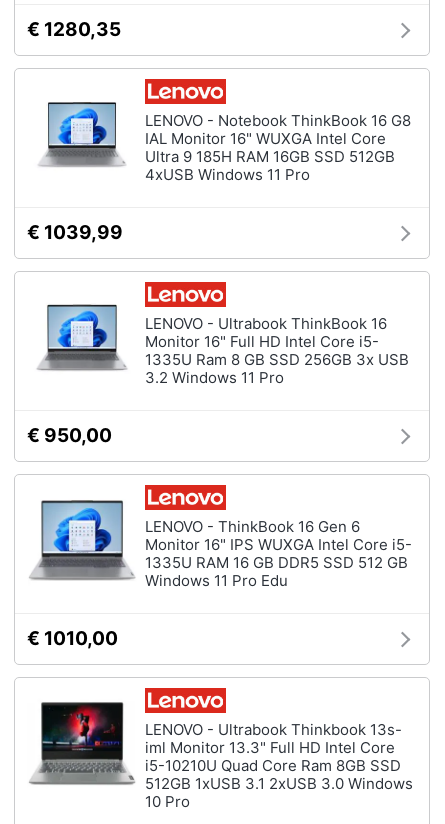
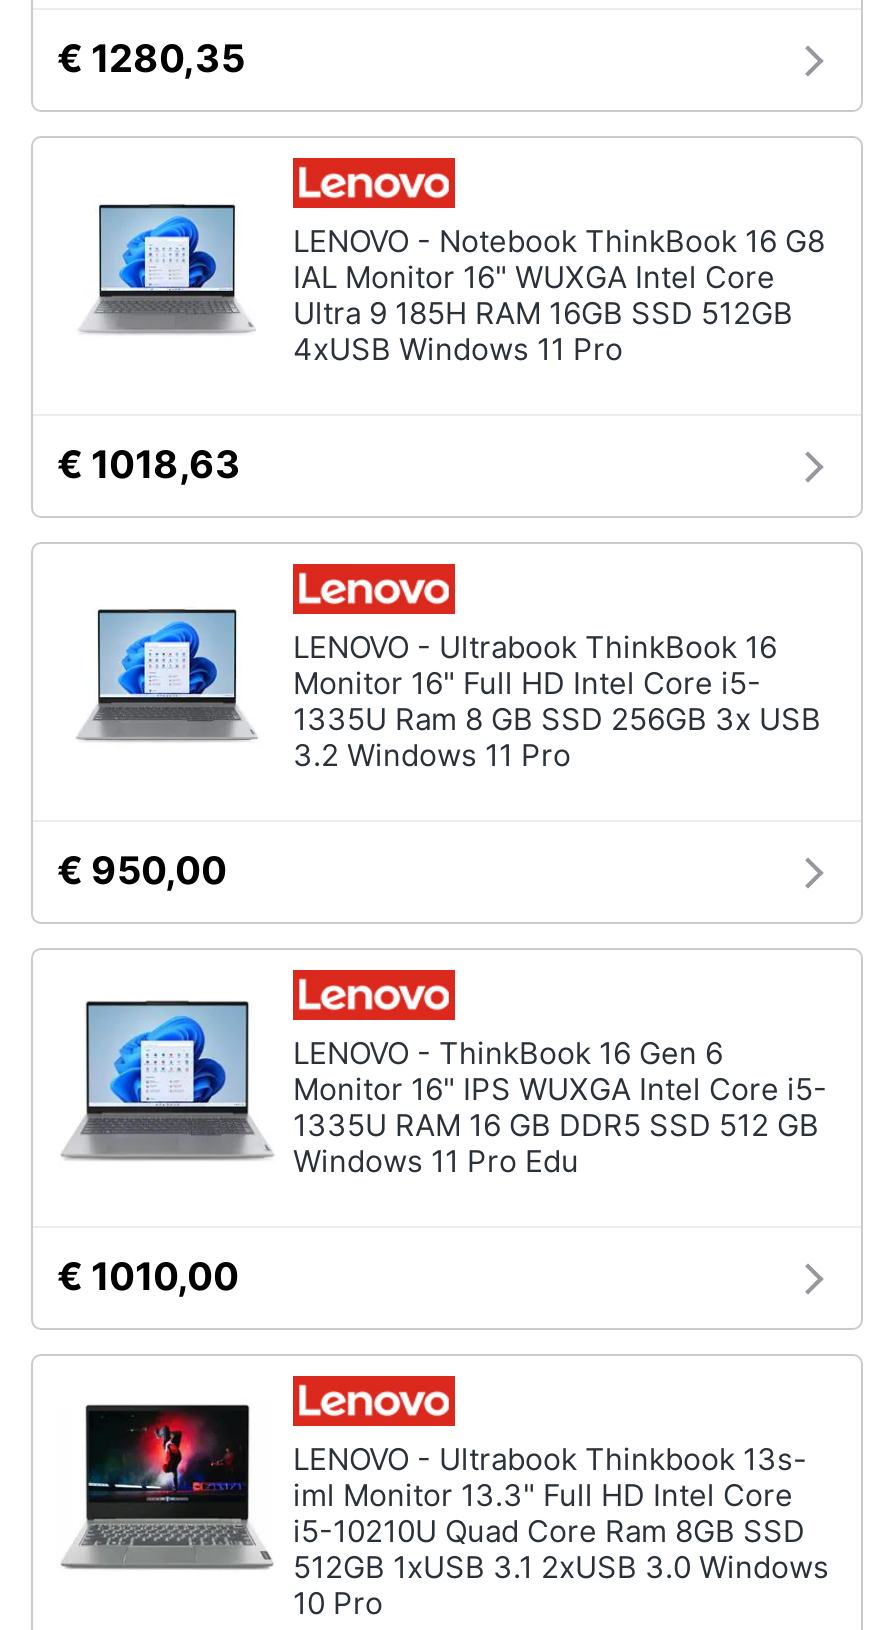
- € 1039,99
+ € 1018,63
